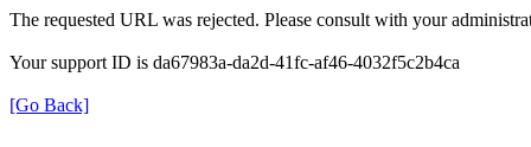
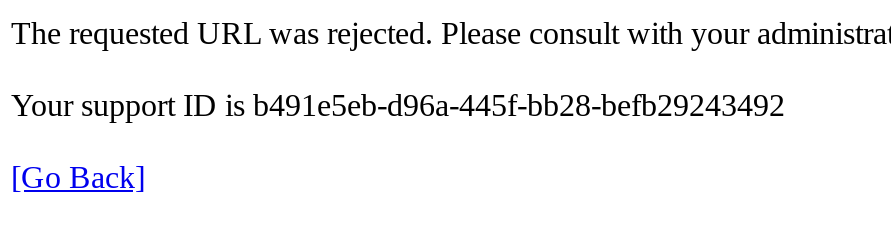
- Your support ID is da67983a-da2d-41fc-af46-4032f5c2b4ca
+ Your support ID is b491e5eb-d96a-445f-bb28-befb29243492
